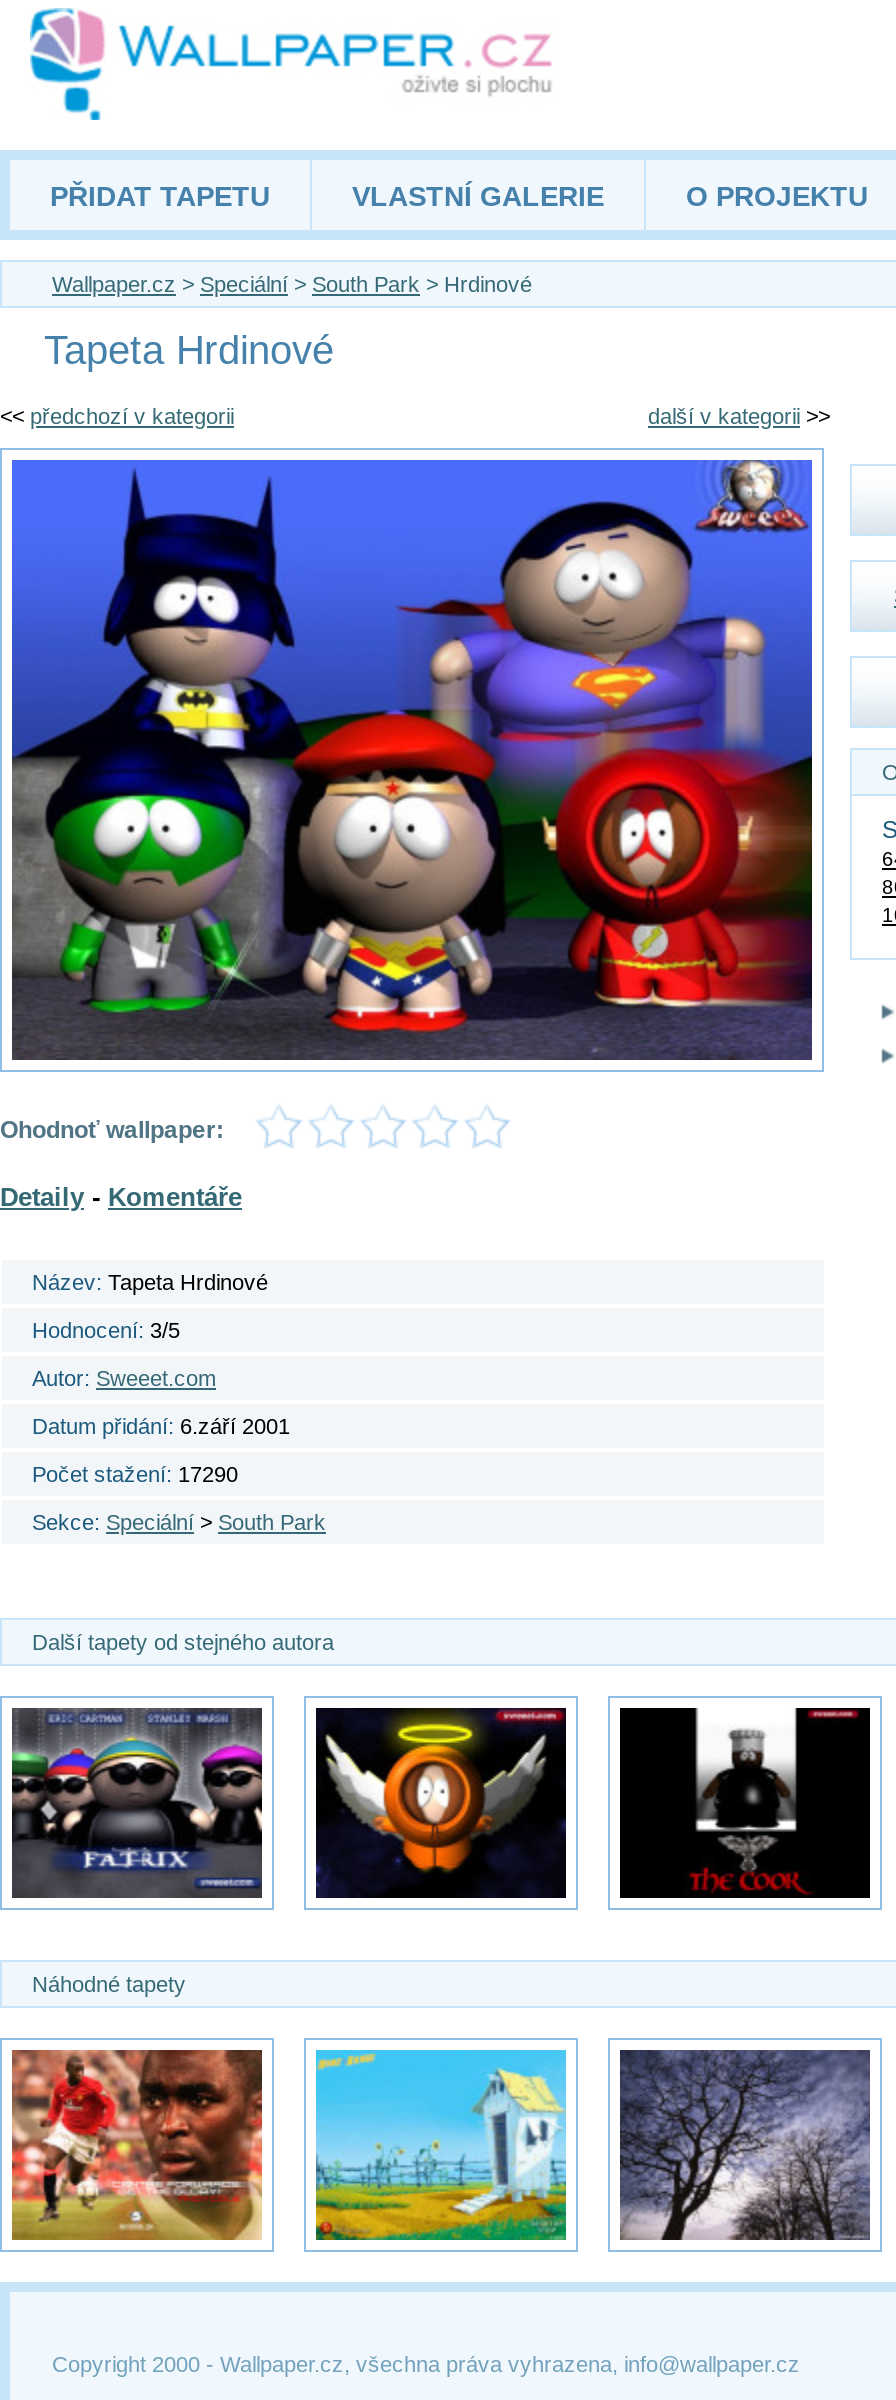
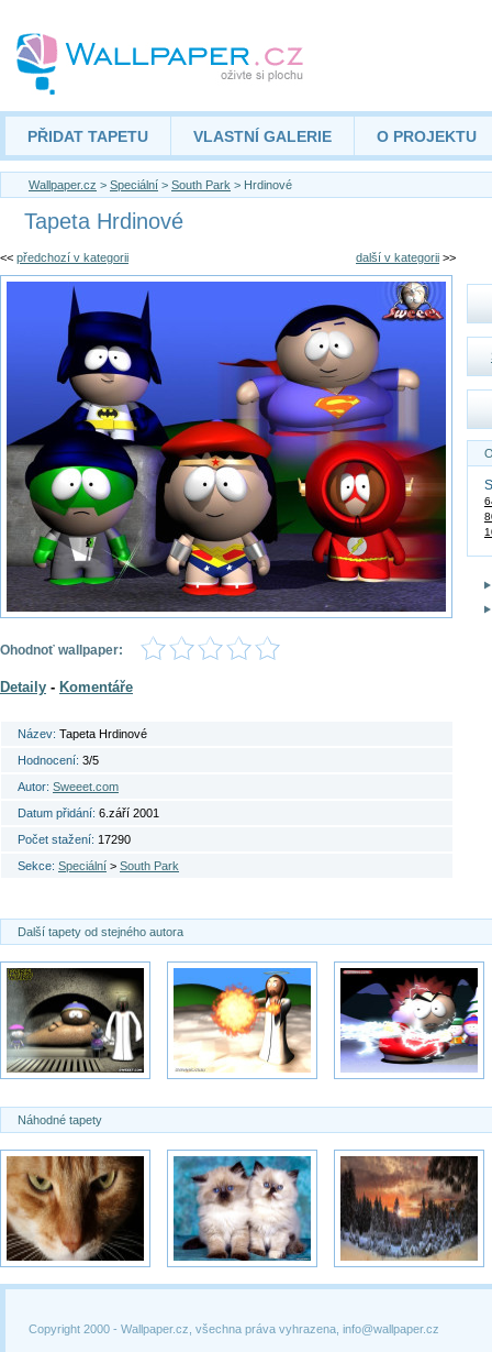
- [image]
+ [image]

- [image]
+ [image]

- [image]
+ [image]

- [image]
+ [image]

- [image]
+ [image]

- [image]
+ [image]
